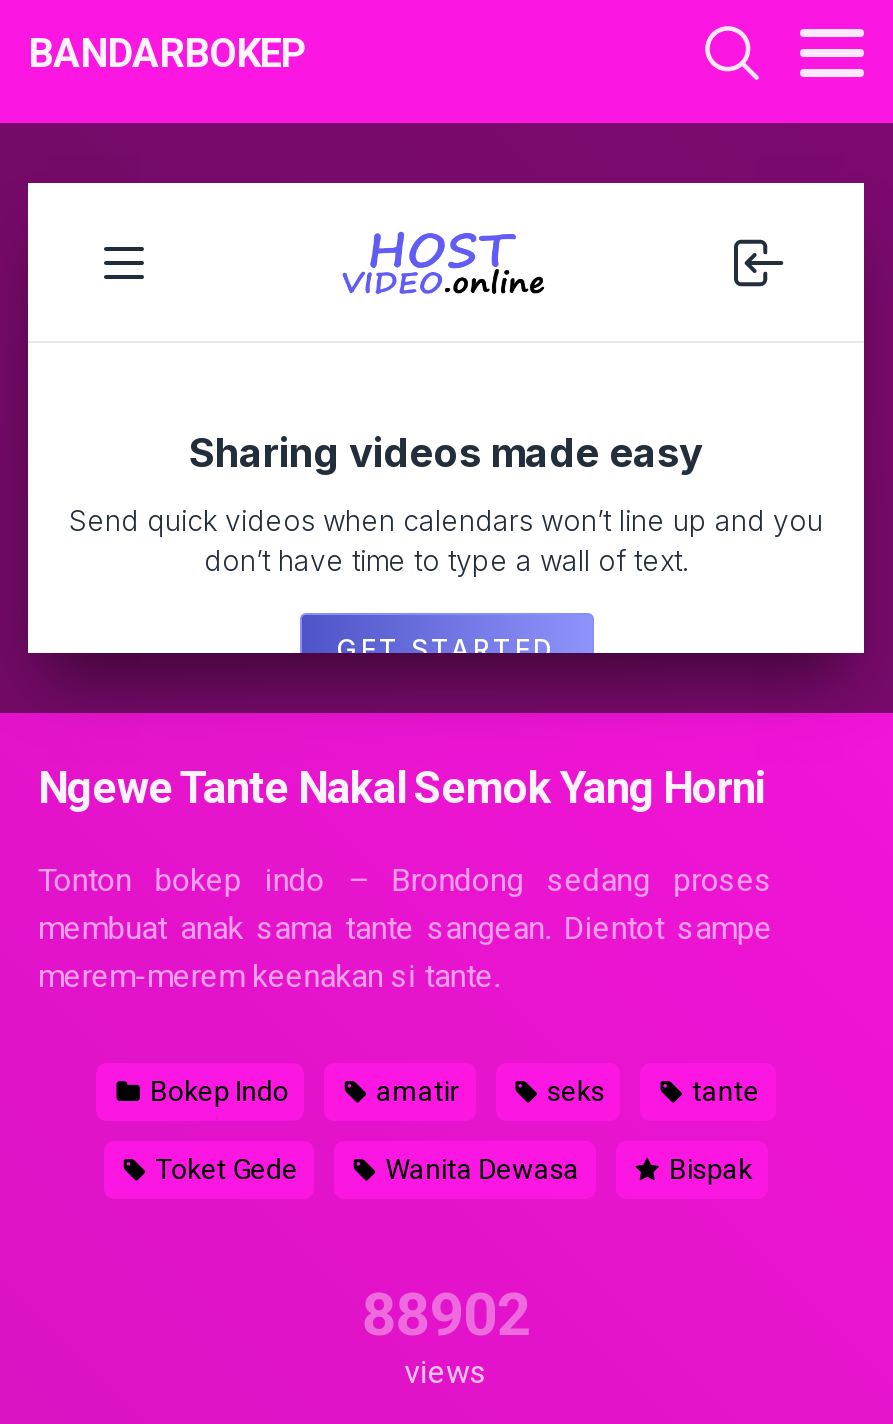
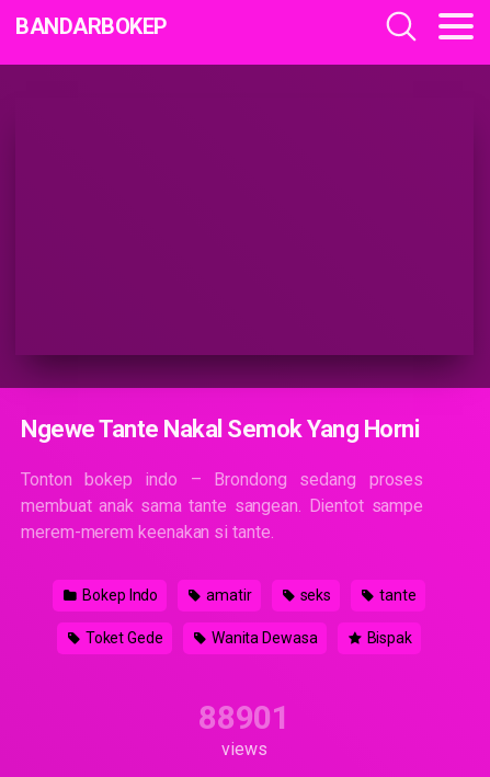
- [image]

- 88902
+ 88901
